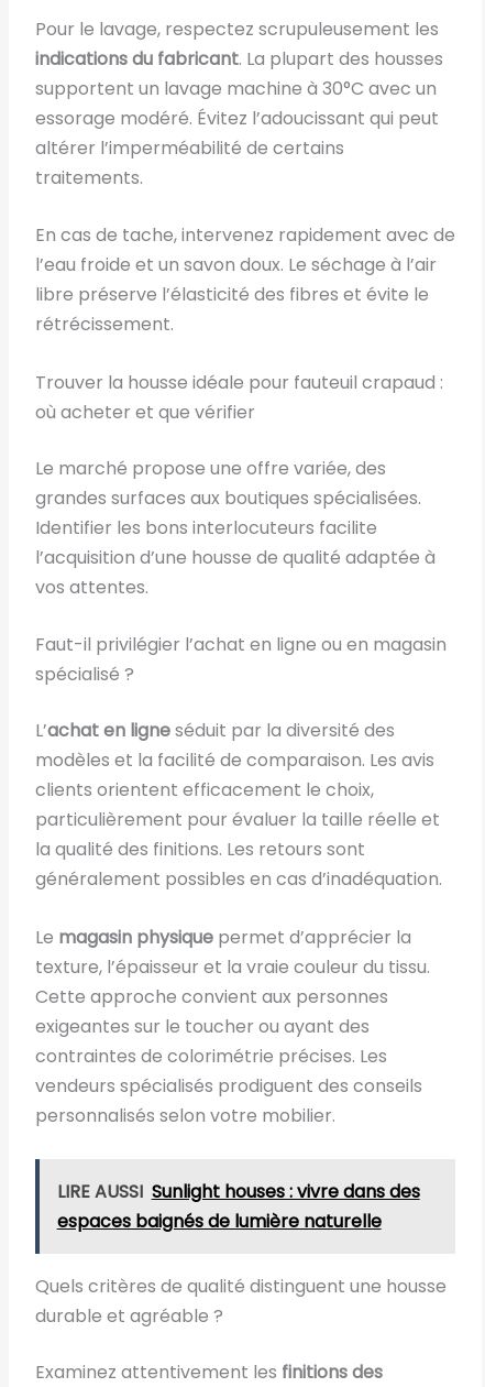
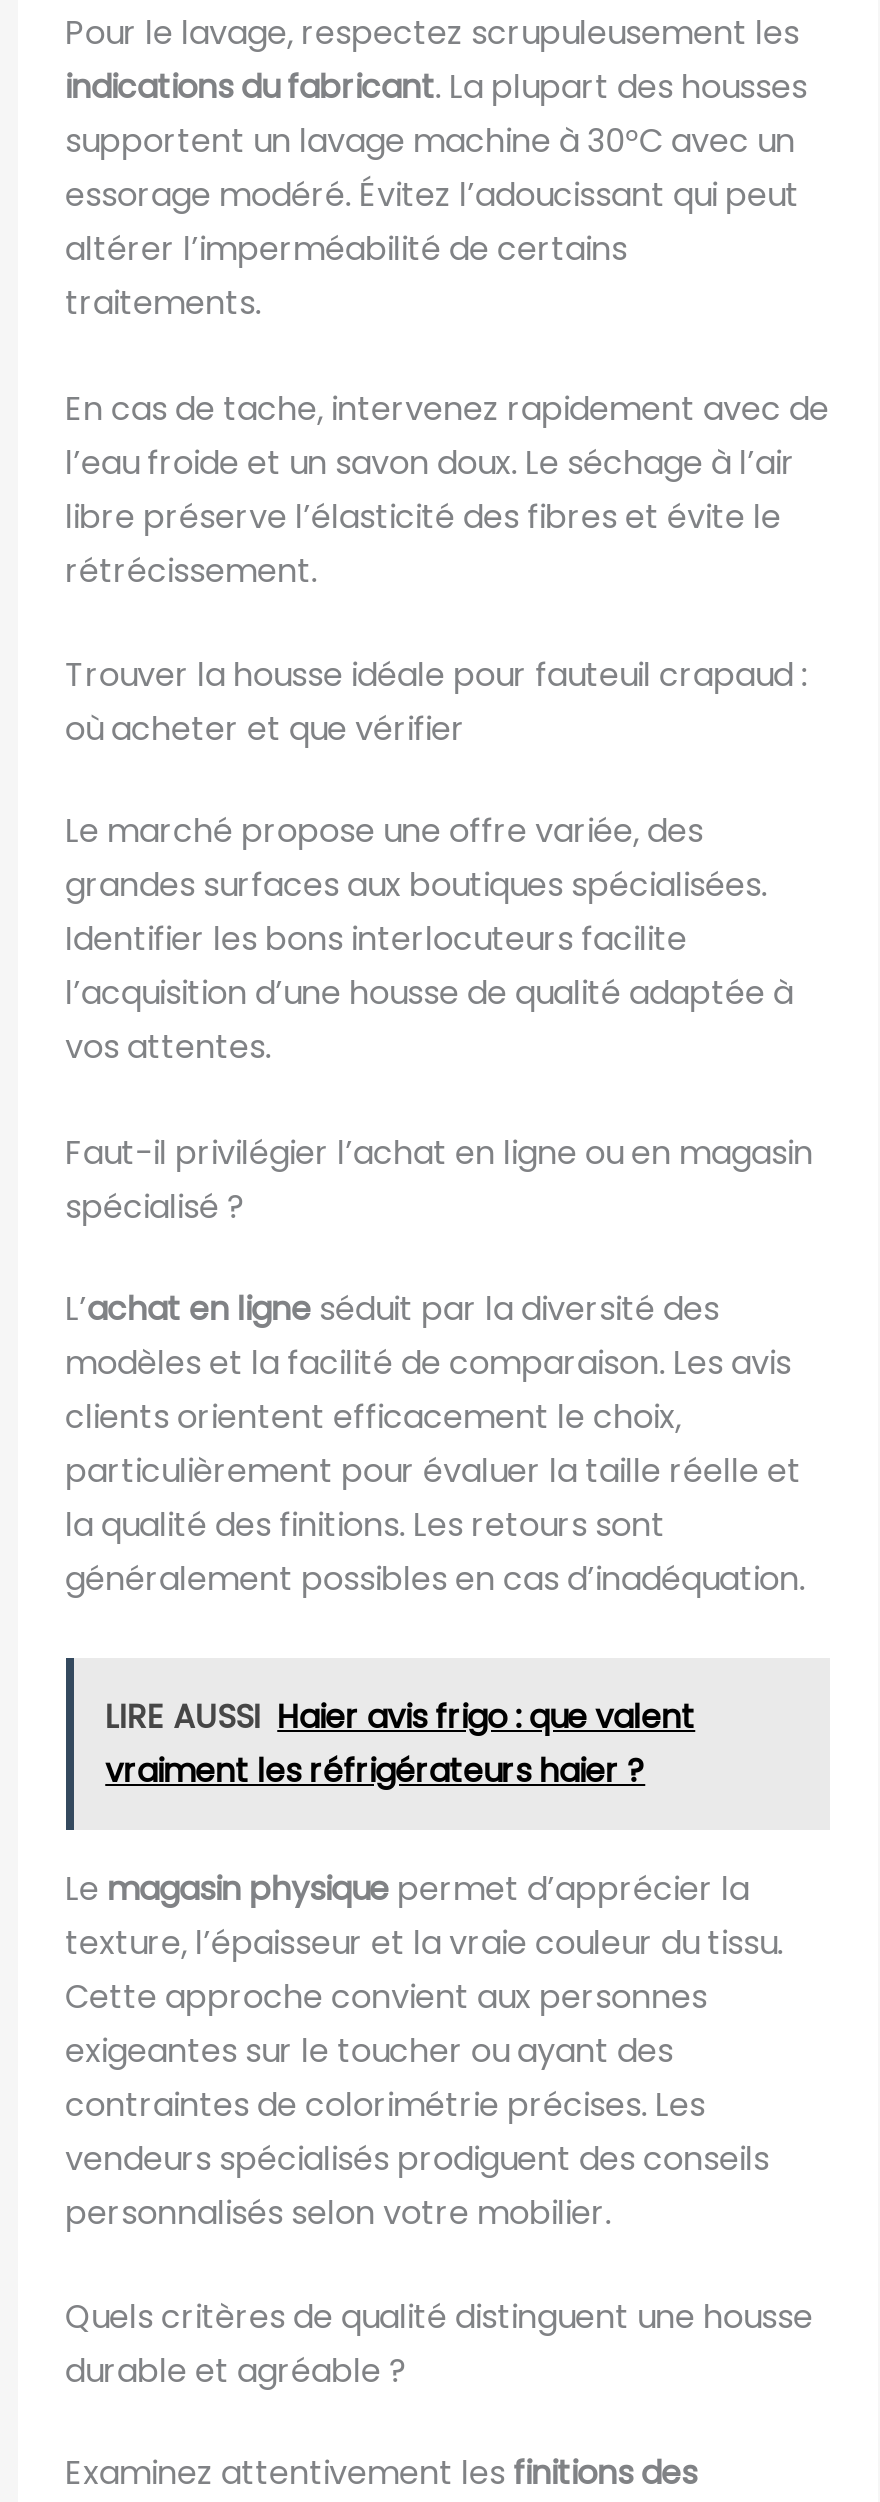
+ [image]
+ LIRE AUSSI Haier avis frigo : que valent
+ vraiment les réfrigérateurs haier ?

moved down: Le magasin physique permet d’apprécier la | texture, l’épaisseur et la vraie couleur du tissu. | Cette approche convient aux personnes | exigeantes sur le toucher ou ayant des | contraintes de colorimétrie précises. Les | vendeurs spécialisés prodiguent des conseils | personnalisés selon votre mobilier.

- [image]
- LIRE AUSSI Sunlight houses : vivre dans des
- espaces baignés de lumière naturelle
